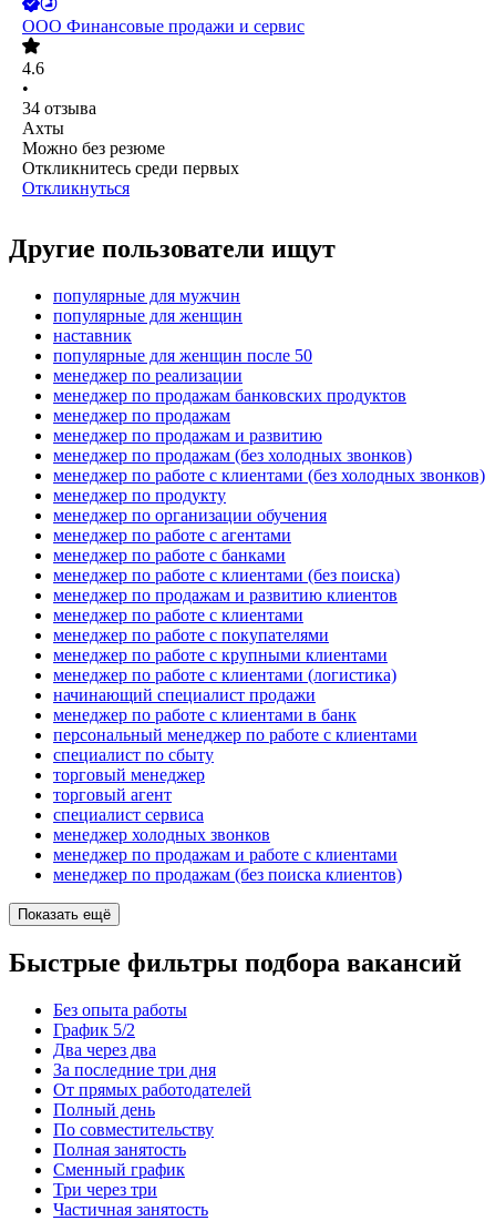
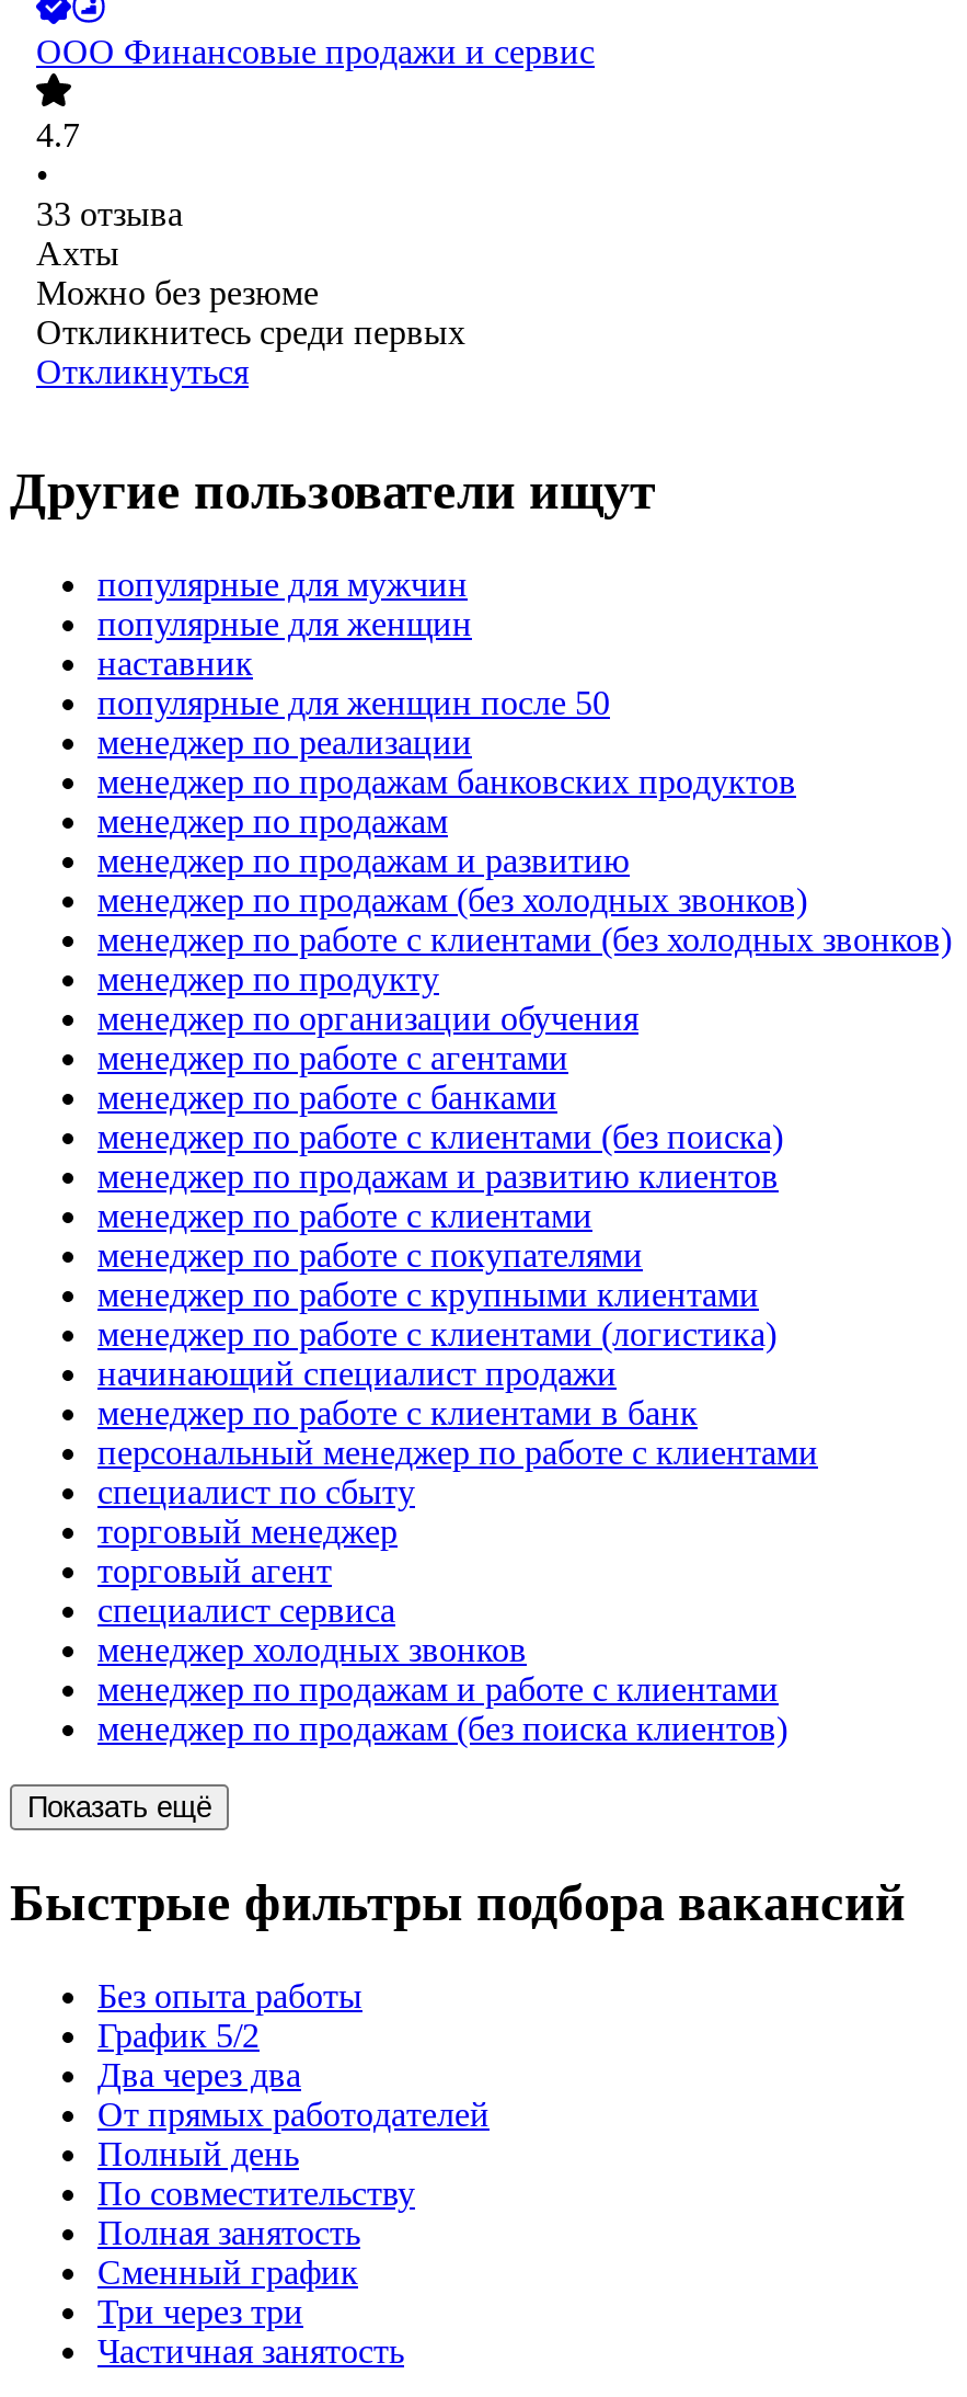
- 4.6
+ 4.7

- 34 отзыва
+ 33 отзыва

- За последние три дня
